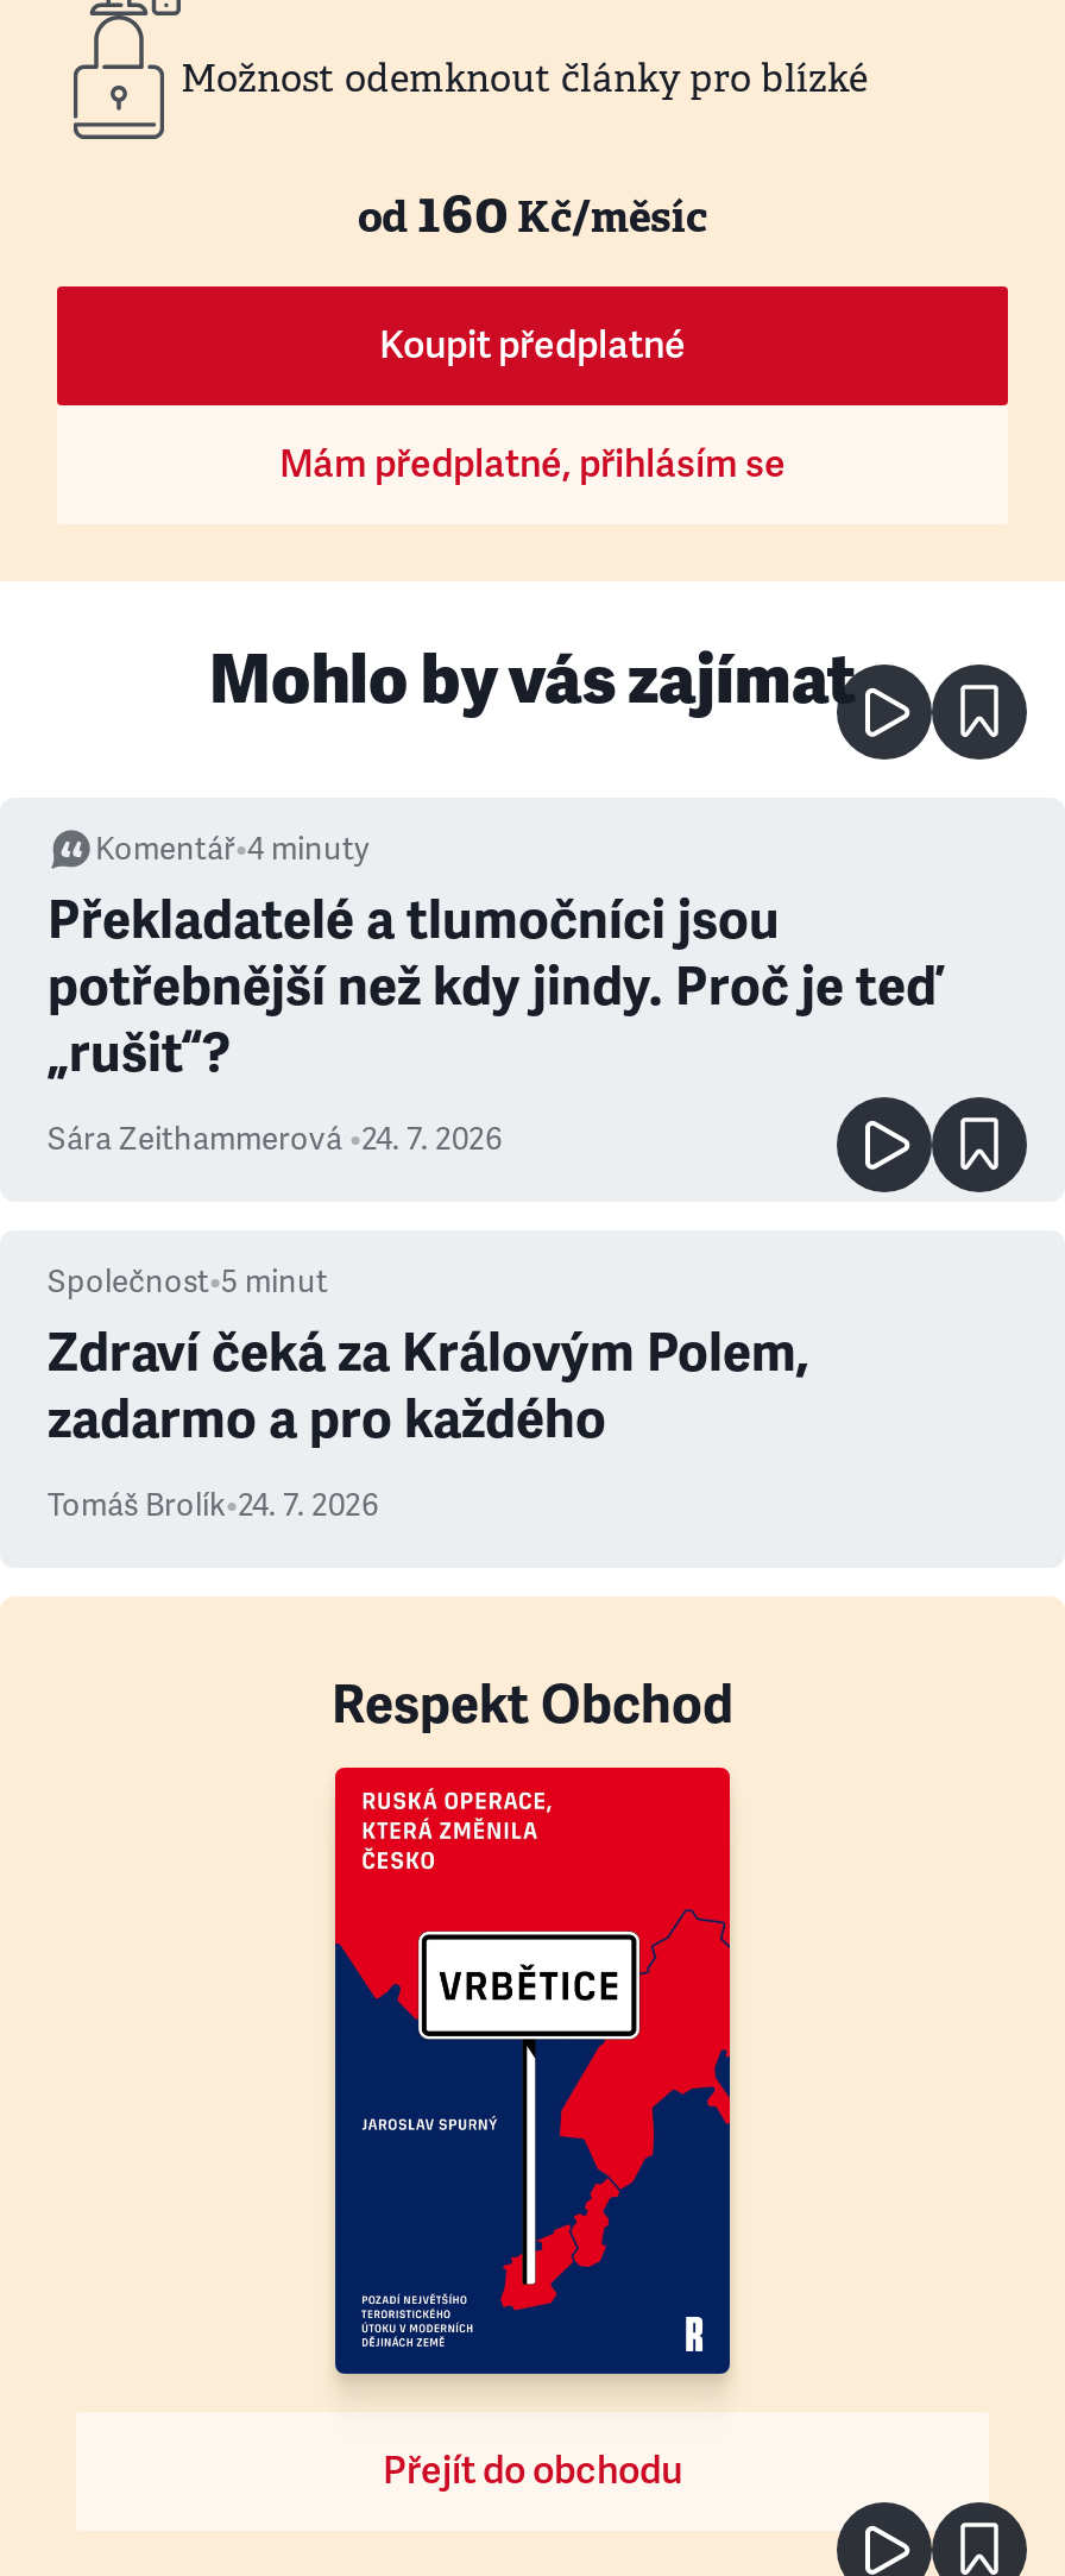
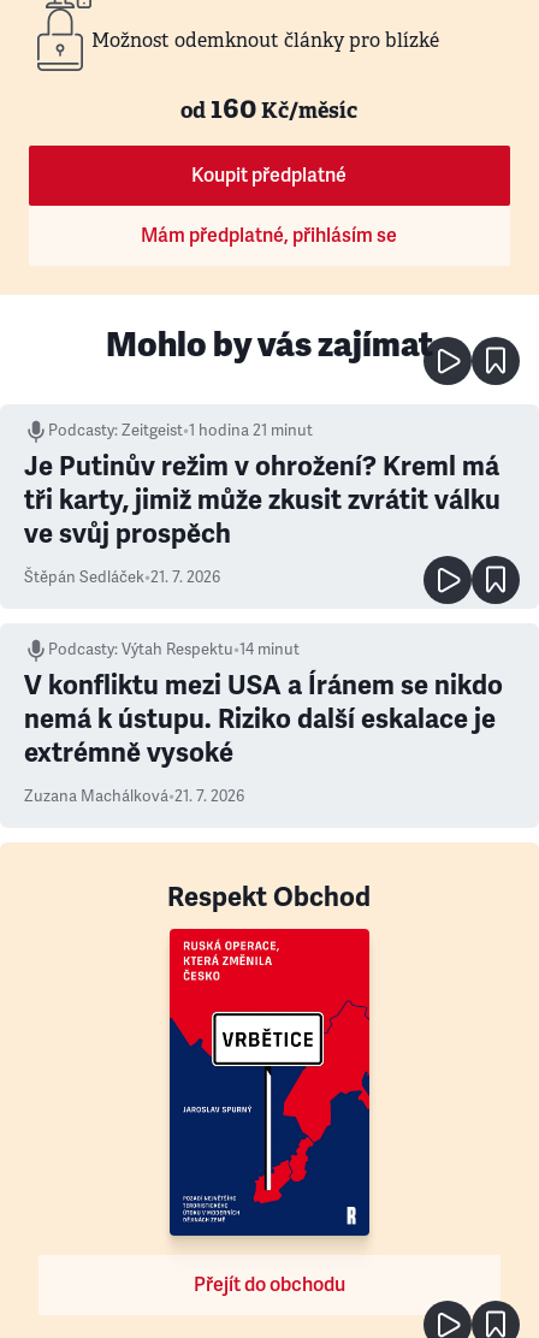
- Komentář•4 minuty
- Překladatelé a tlumočníci jsou
- potřebnější než kdy jindy. Proč je teď
- „rušit“?
+ Podcasty: Zeitgeist•1 hodina 21 minut
+ Je Putinův režim v ohrožení? Kreml má
+ tři karty, jimiž může zkusit zvrátit válku
+ ve svůj prospěch

- Sára Zeithammerová •24. 7. 2026
+ Štěpán Sedláček •21. 7. 2026

- Společnost•5 minut
- Zdraví čeká za Královým Polem,
- zadarmo a pro každého
+ Podcasty: Výtah Respektu•14 minut
+ V konfliktu mezi USA a Íránem se nikdo
+ nemá k ústupu. Riziko další eskalace je
+ extrémně vysoké

- Tomáš Brolík•24. 7. 2026
+ Zuzana Machálková•21. 7. 2026
